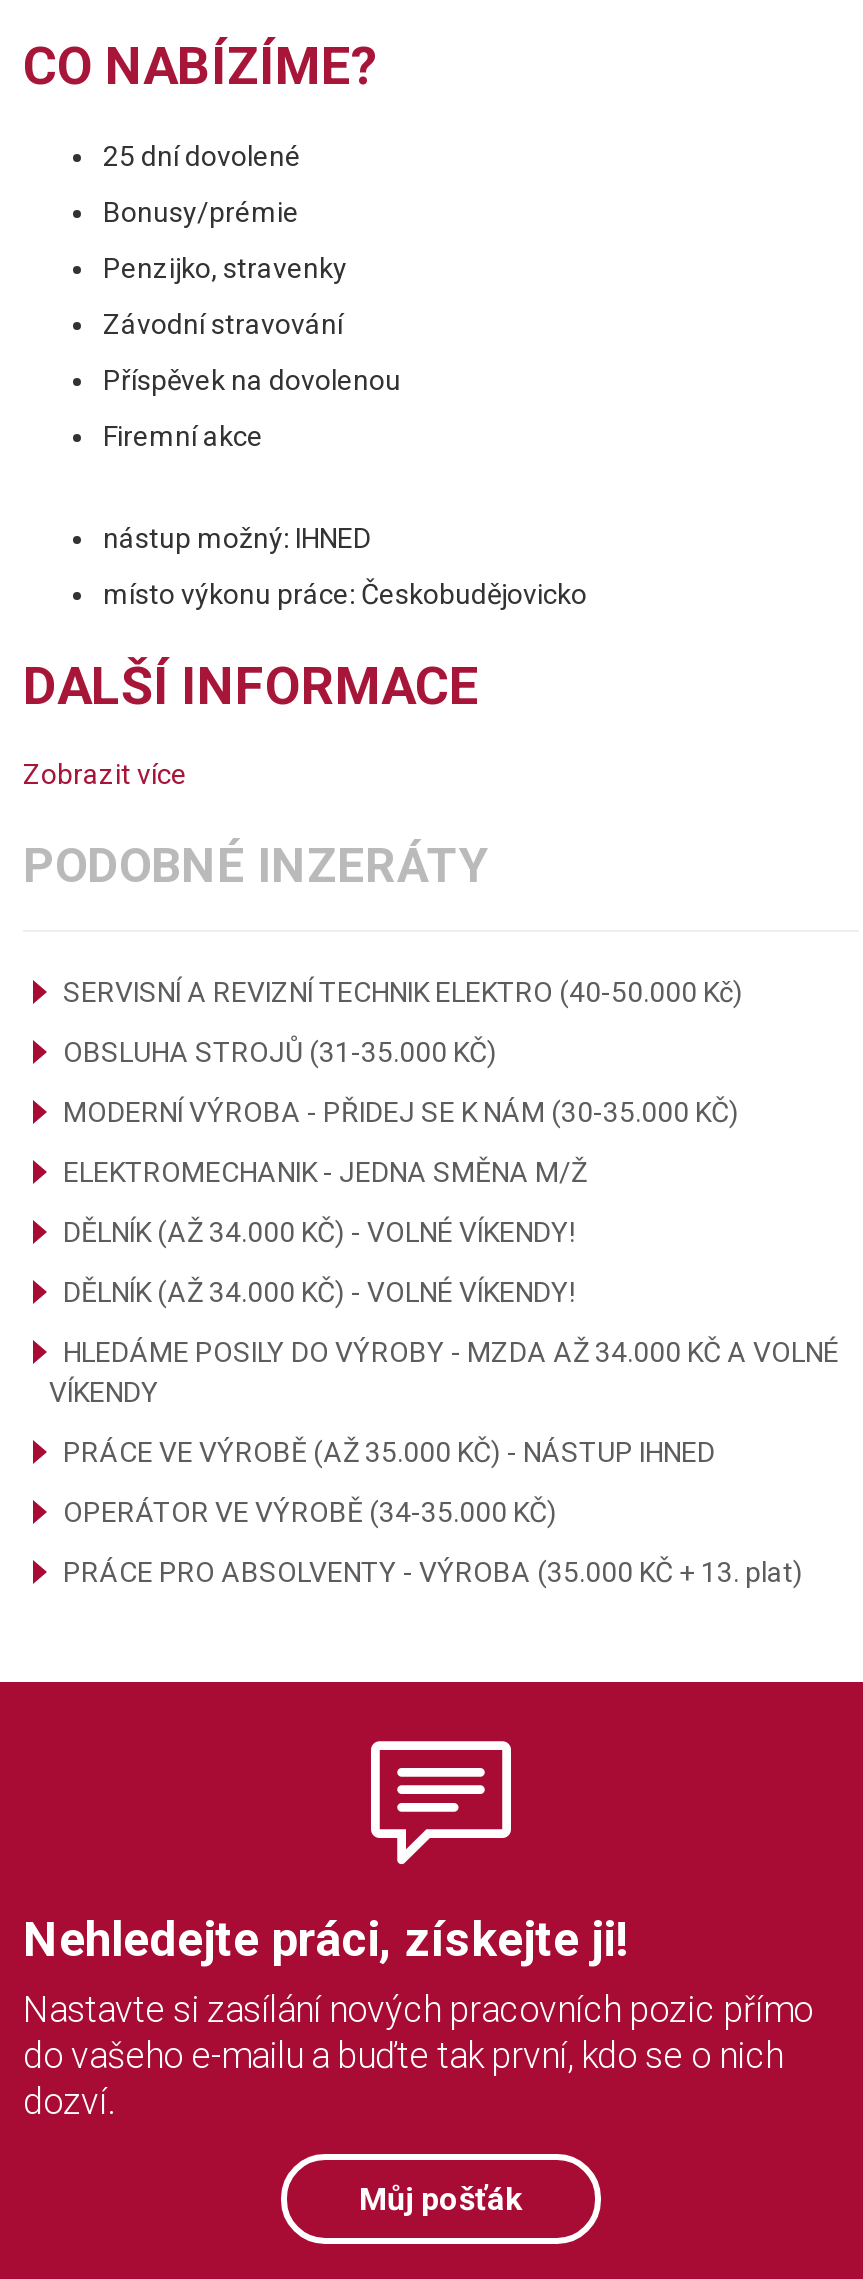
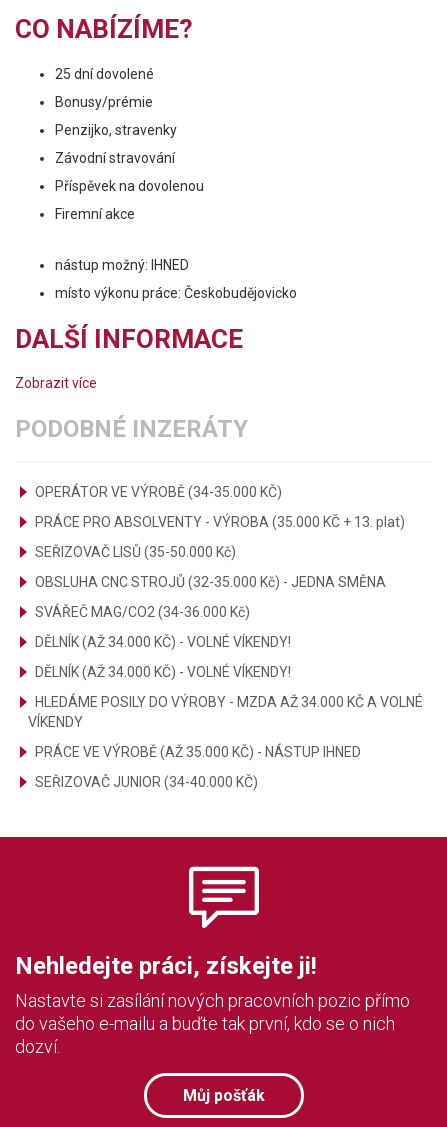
- SERVISNÍ A REVIZNÍ TECHNIK ELEKTRO (40-50.000 Kč)
- OBSLUHA STROJŮ (31-35.000 KČ)
- MODERNÍ VÝROBA - PŘIDEJ SE K NÁM (30-35.000 KČ)
- ELEKTROMECHANIK - JEDNA SMĚNA M/Ž
+ SEŘIZOVAČ LISŮ (35-50.000 Kč)
+ OBSLUHA CNC STROJŮ (32-35.000 Kč) - JEDNA SMĚNA
+ SVÁŘEČ MAG/CO2 (34-36.000 Kč)

moved down: DĚLNÍK (AŽ 34.000 KČ) - VOLNÉ VÍKENDY! | DĚLNÍK (AŽ 34.000 KČ) - VOLNÉ VÍKENDY! | HLEDÁME POSILY DO VÝROBY - MZDA AŽ 34.000 KČ A VOLNÉ | VÍKENDY | PRÁCE VE VÝROBĚ (AŽ 35.000 KČ) - NÁSTUP IHNED

+ SEŘIZOVAČ JUNIOR (34-40.000 KČ)

moved up: OPERÁTOR VE VÝROBĚ (34-35.000 KČ) | PRÁCE PRO ABSOLVENTY - VÝROBA (35.000 KČ + 13. plat)
